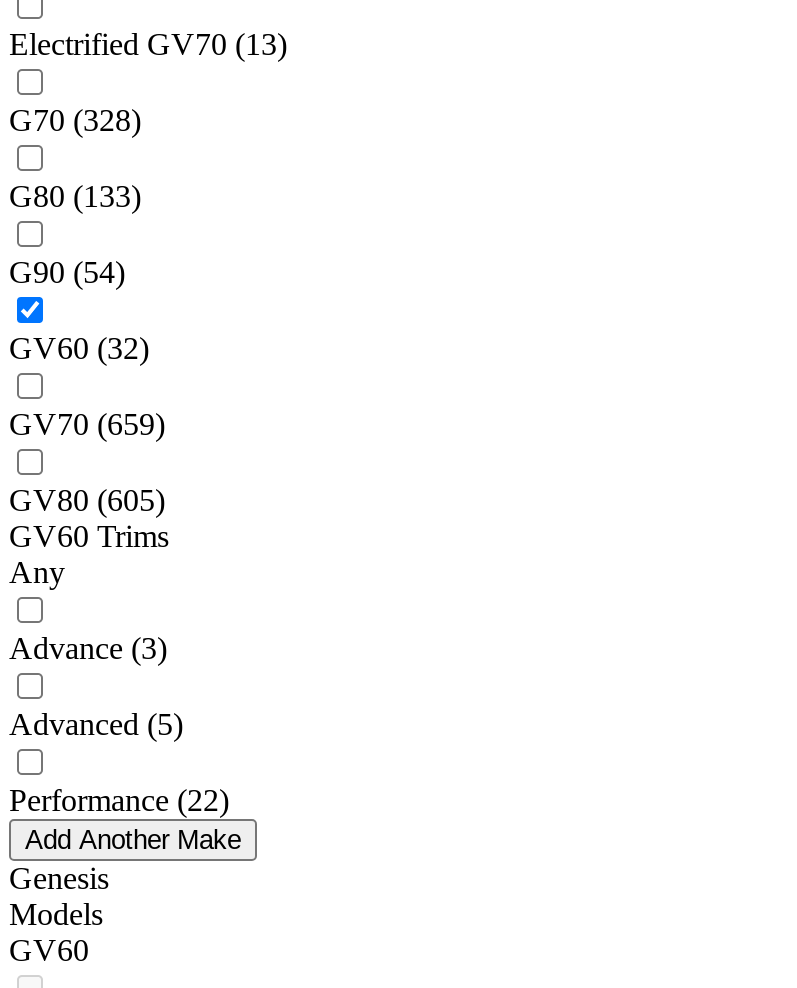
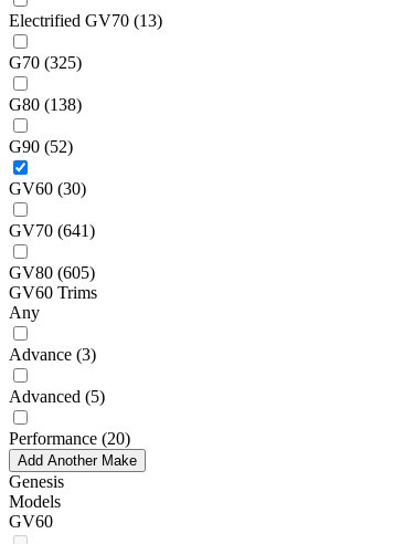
- G70 (328)
+ G70 (325)

- G80 (133)
+ G80 (138)

- G90 (54)
+ G90 (52)

- GV60 (32)
+ GV60 (30)

- GV70 (659)
+ GV70 (641)

- Performance (22)
+ Performance (20)
